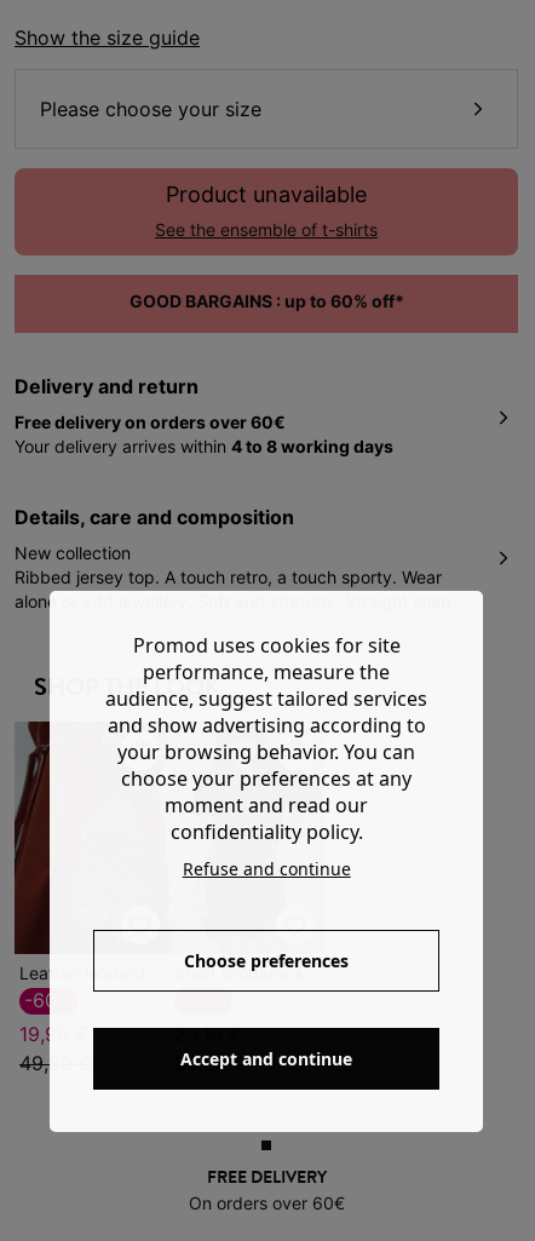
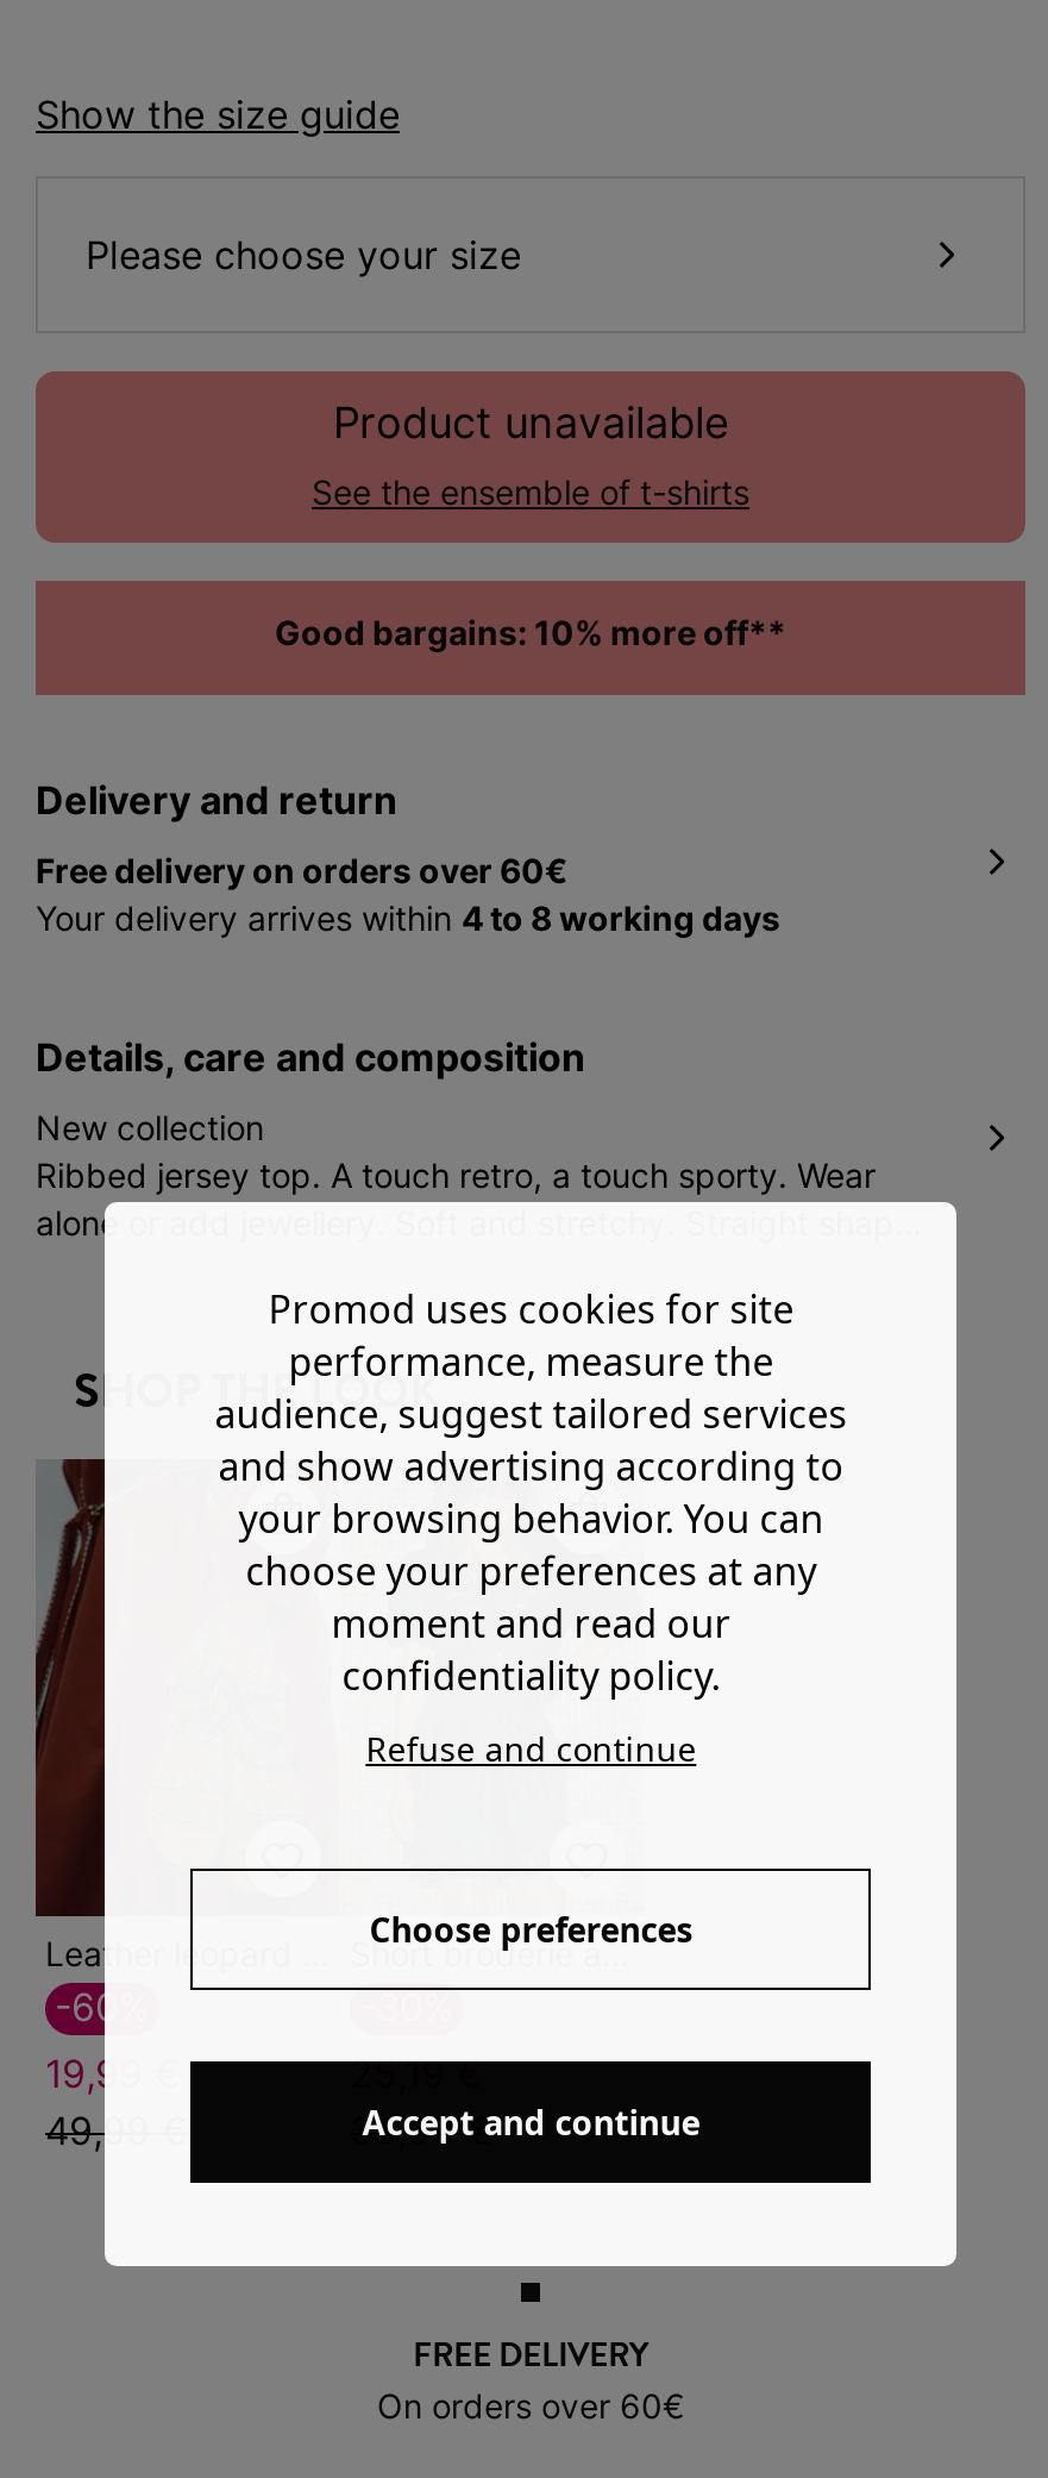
- GOOD BARGAINS : up to 60% off*
+ Good bargains: 10% more off**
